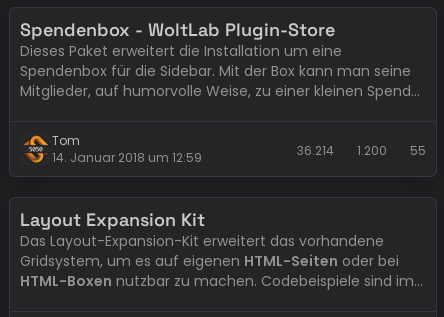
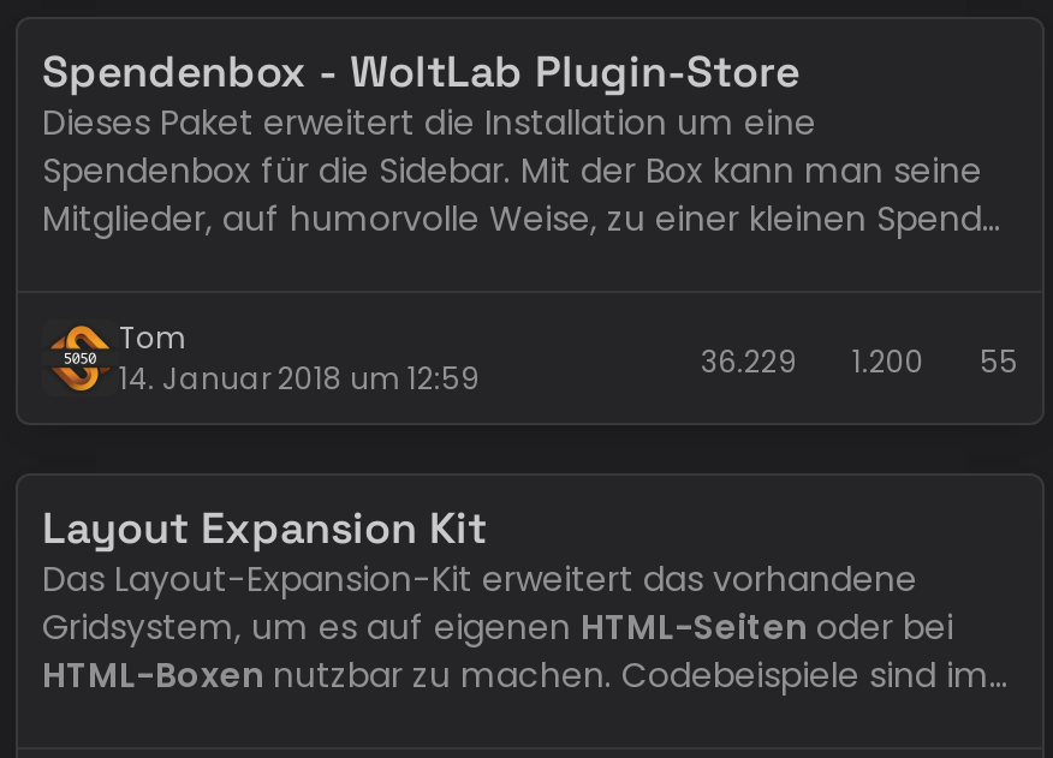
- 36.214 1.200 55
+ 36.229 1.200 55
